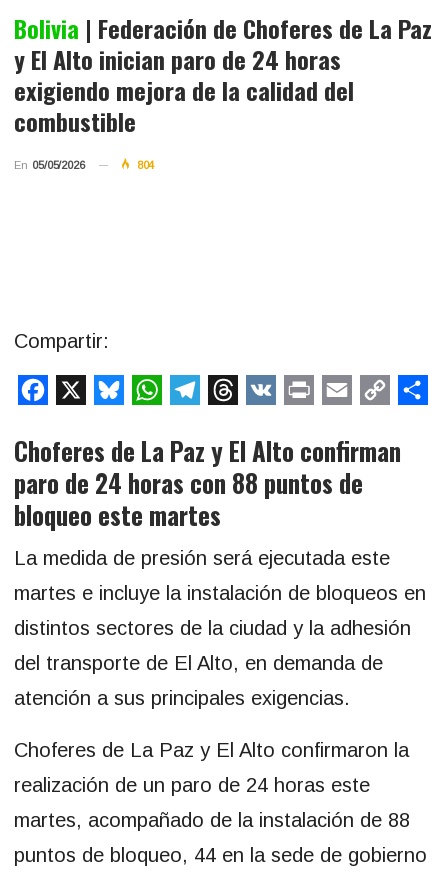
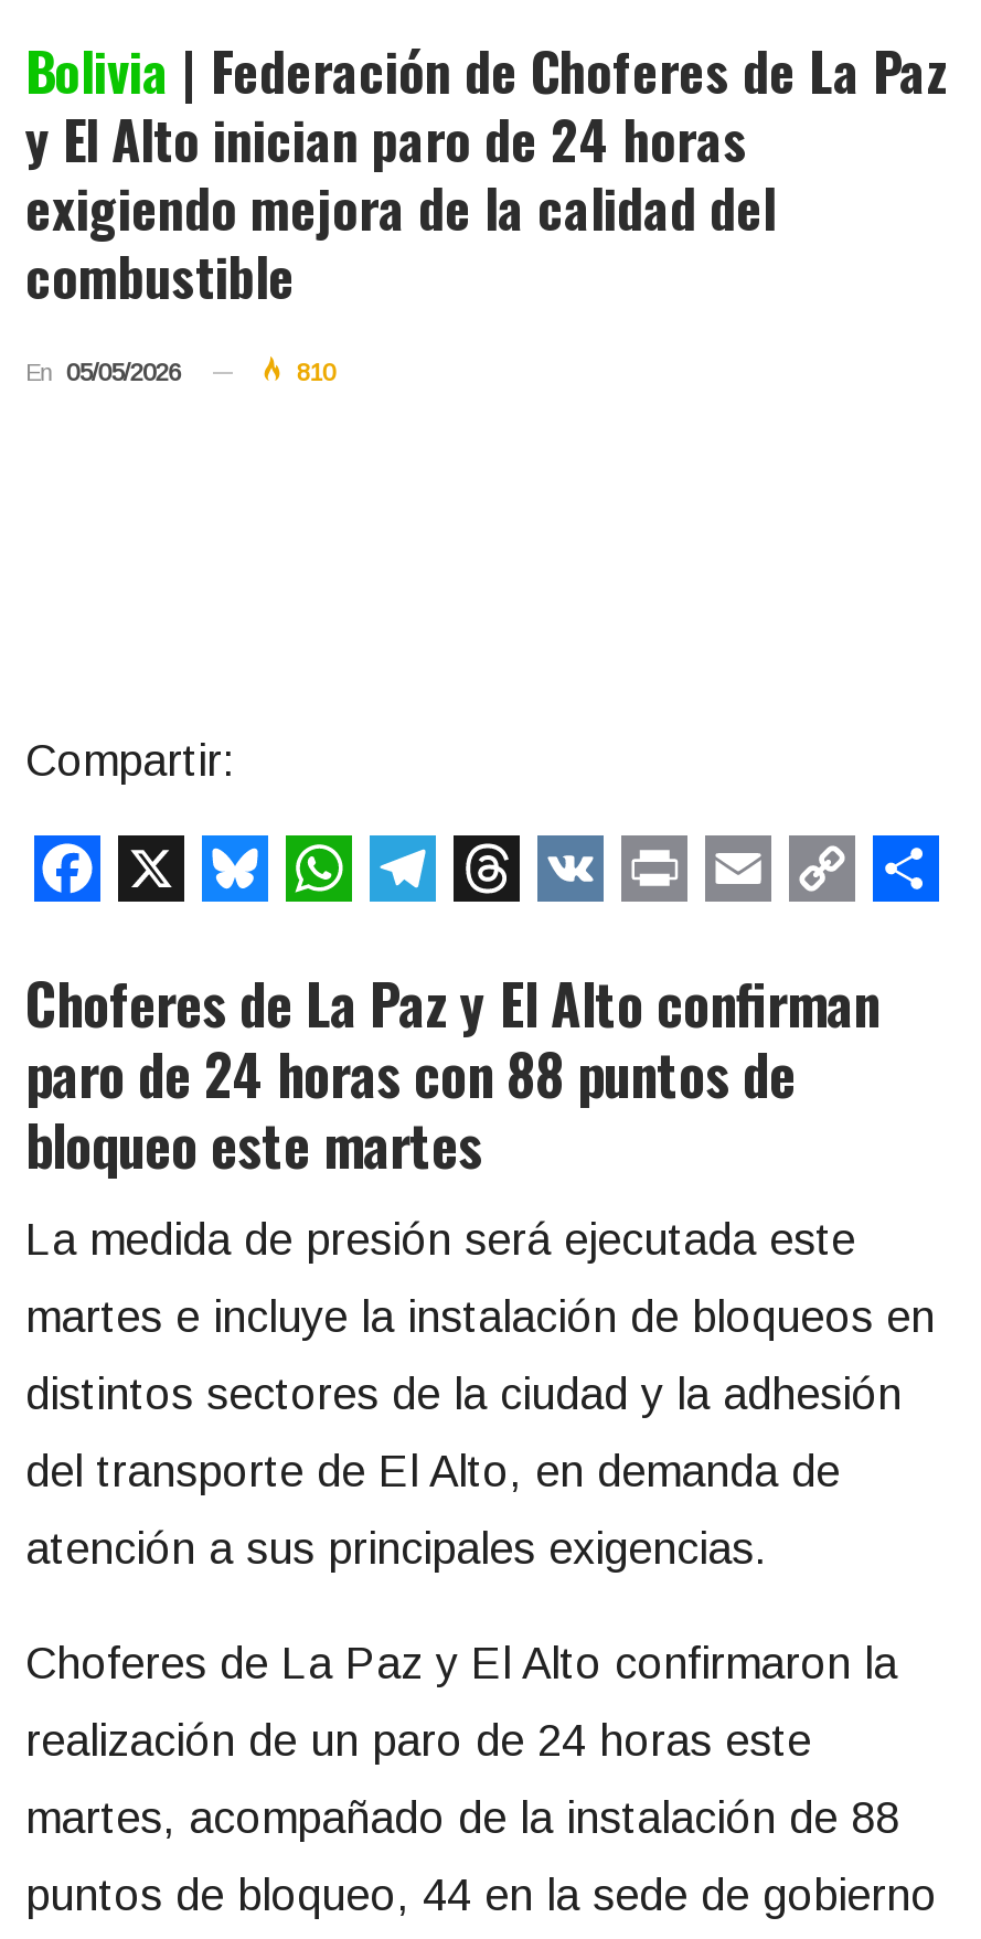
- 804
+ 810
